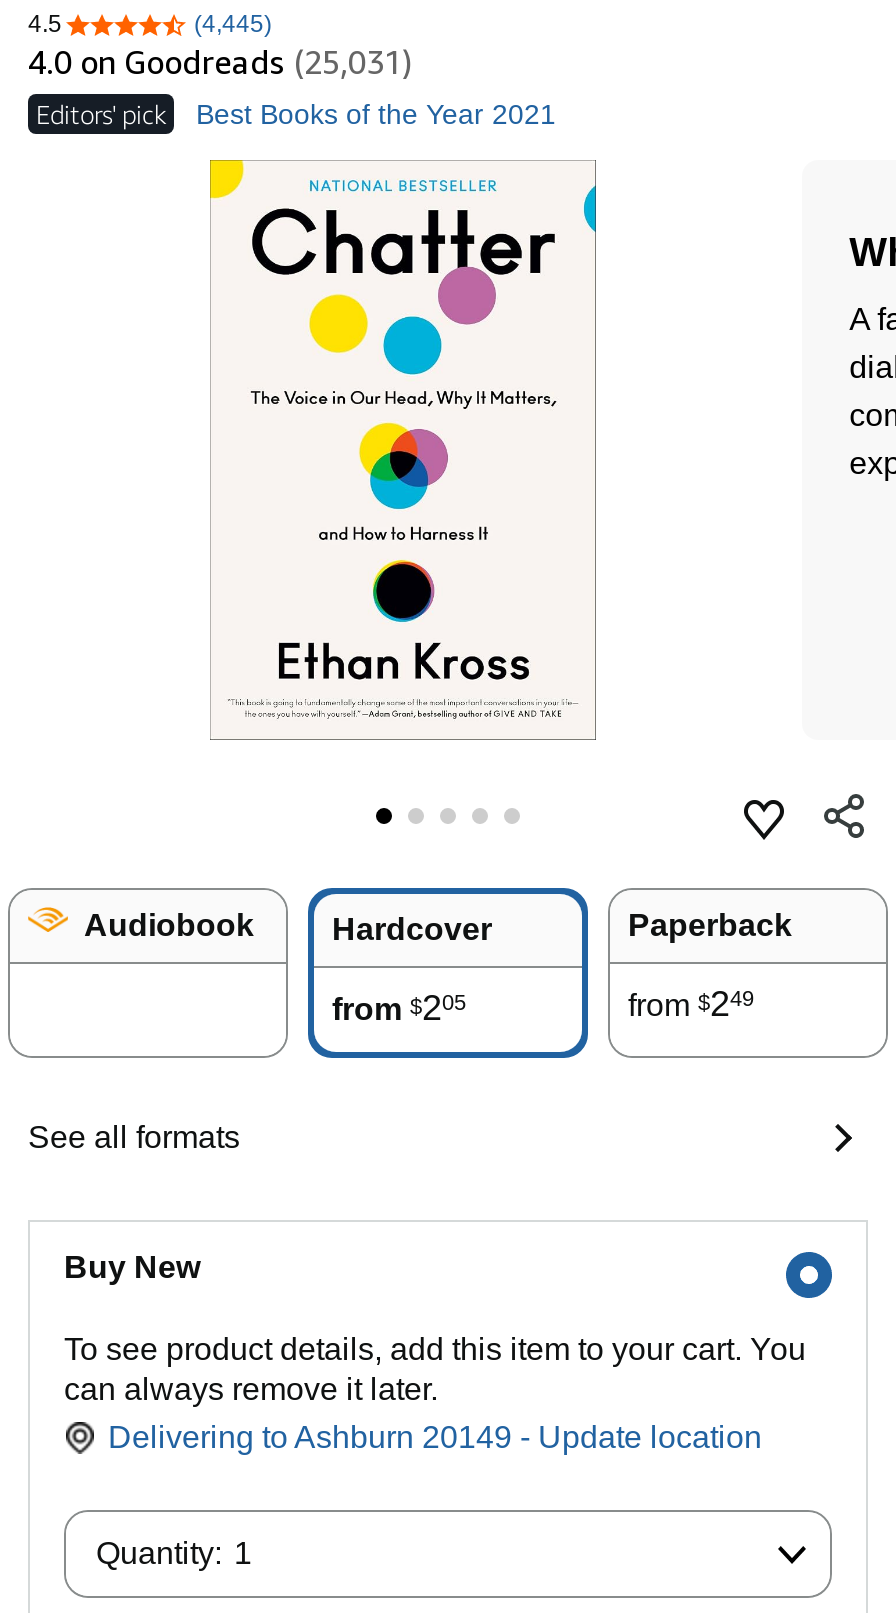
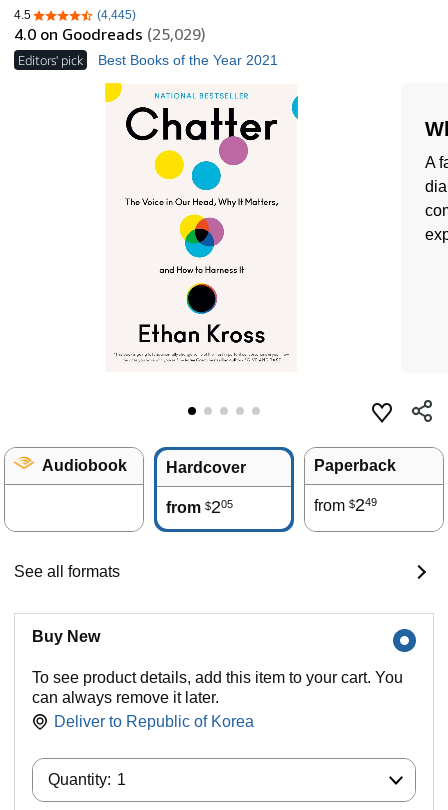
- 4.0 on Goodreads (25,031)
+ 4.0 on Goodreads (25,029)

- Delivering to Ashburn 20149 - Update location
+ Deliver to Republic of Korea
